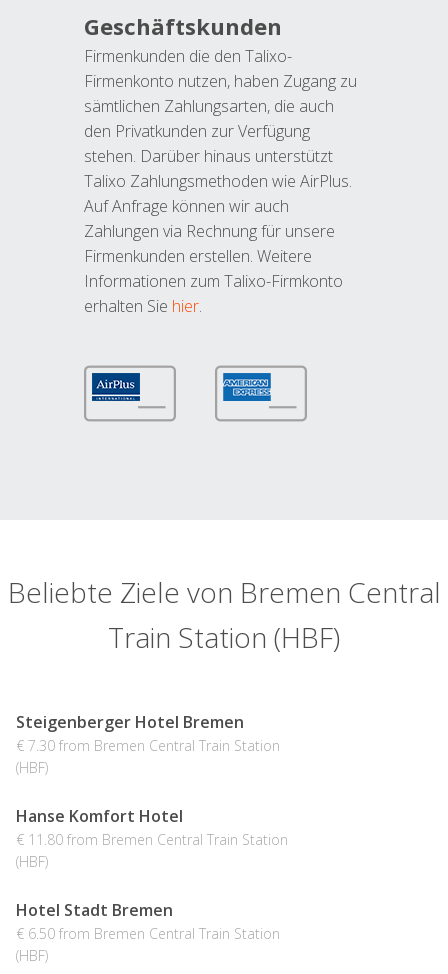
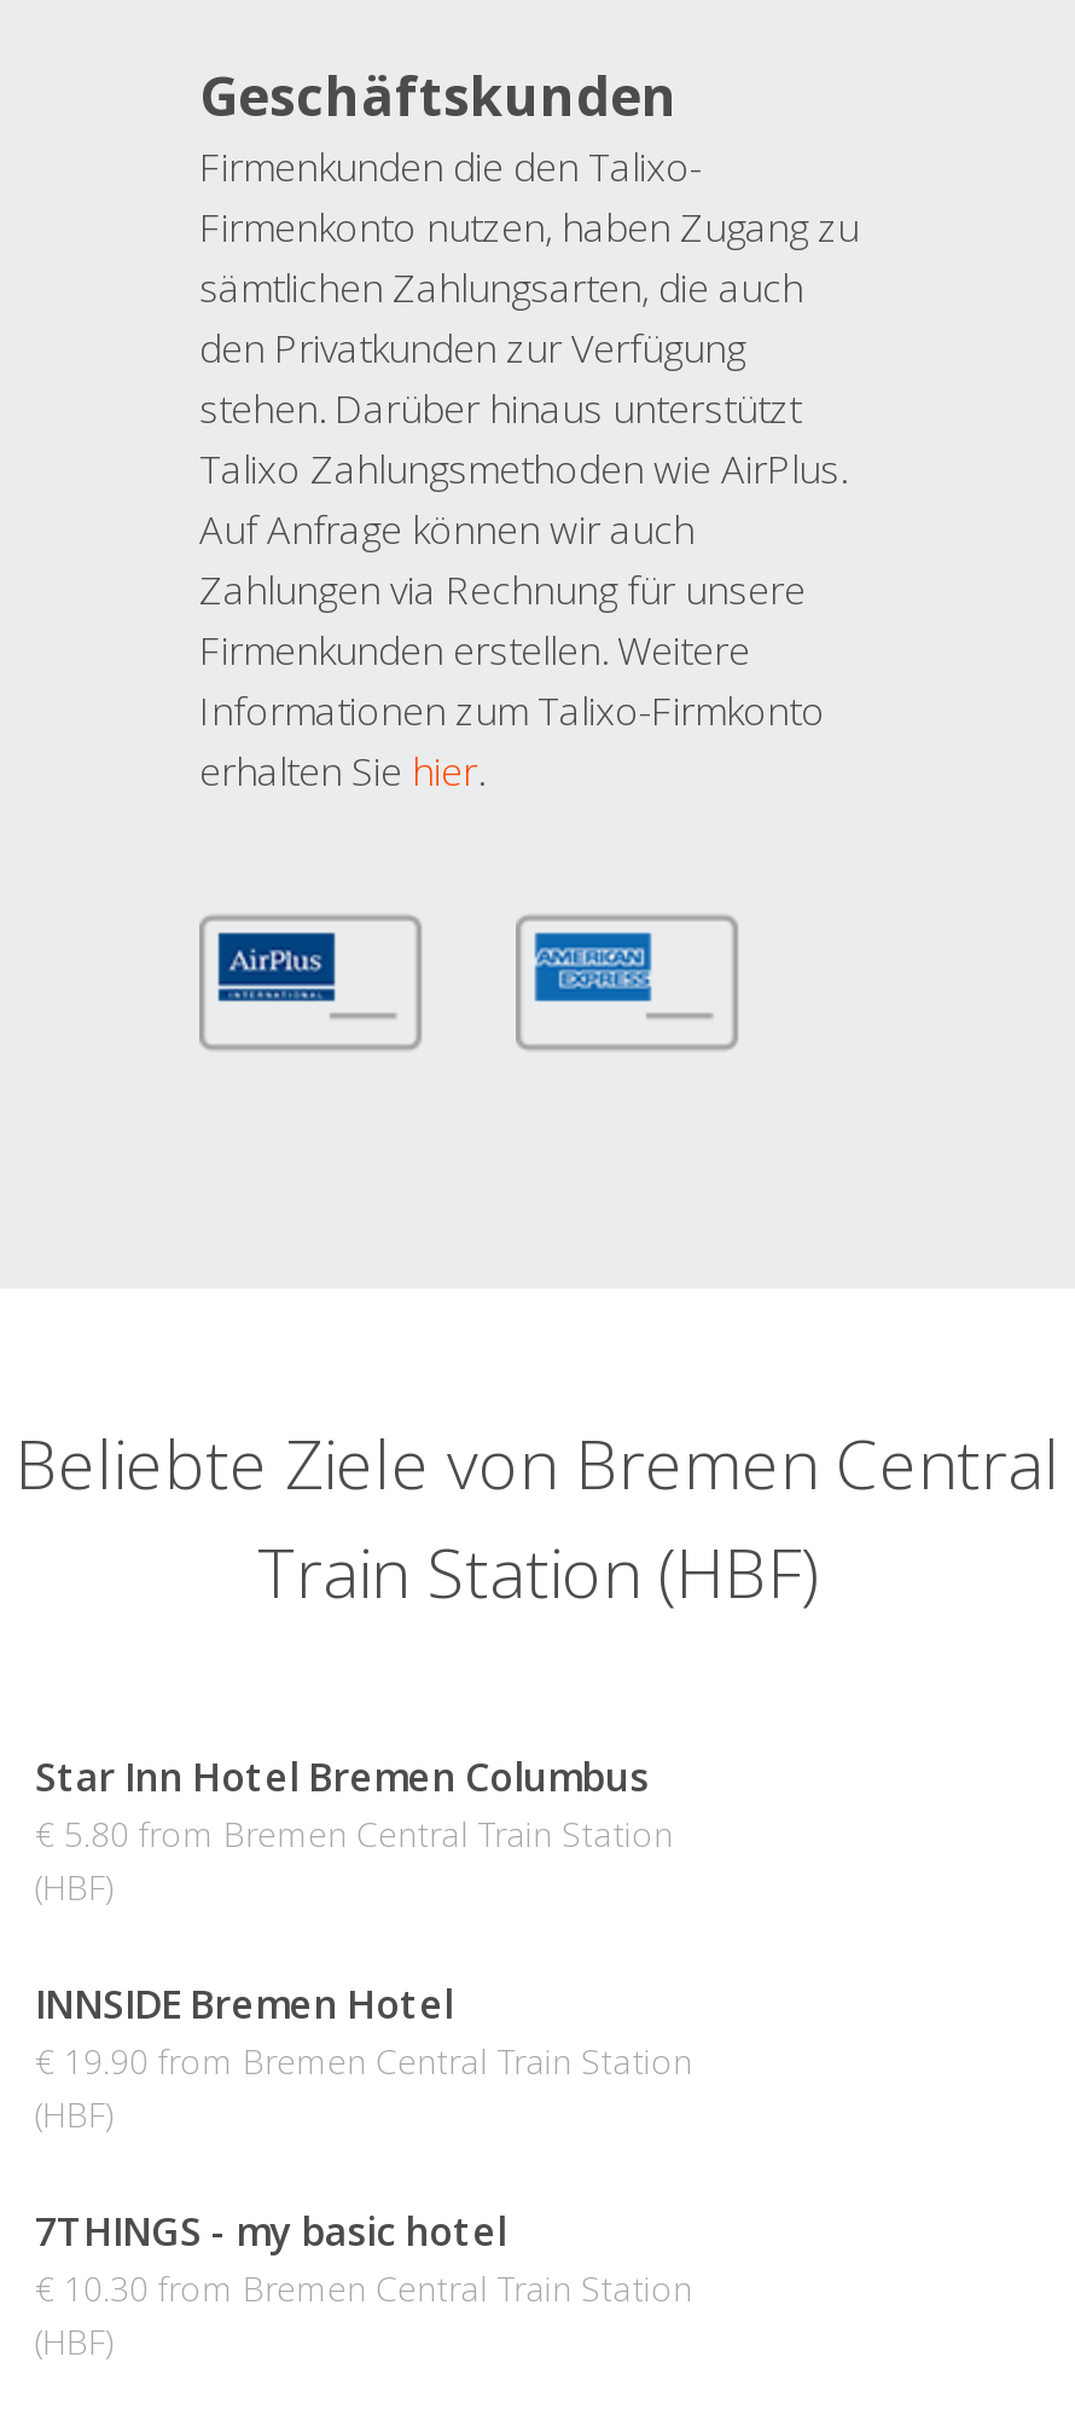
- Steigenberger Hotel Bremen
- € 7.30 from Bremen Central Train Station
+ Star Inn Hotel Bremen Columbus
+ € 5.80 from Bremen Central Train Station

- Hanse Komfort Hotel
+ INNSIDE Bremen Hotel

- € 11.80 from Bremen Central Train Station
+ € 19.90 from Bremen Central Train Station

- Hotel Stadt Bremen
- € 6.50 from Bremen Central Train Station
+ 7THINGS - my basic hotel
+ € 10.30 from Bremen Central Train Station
